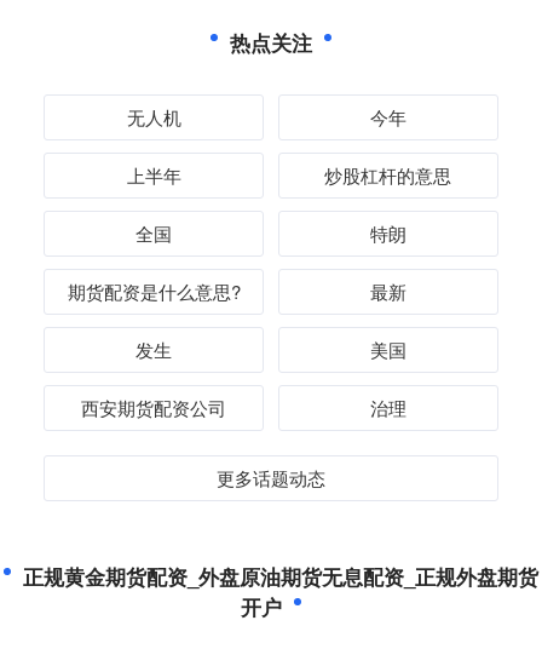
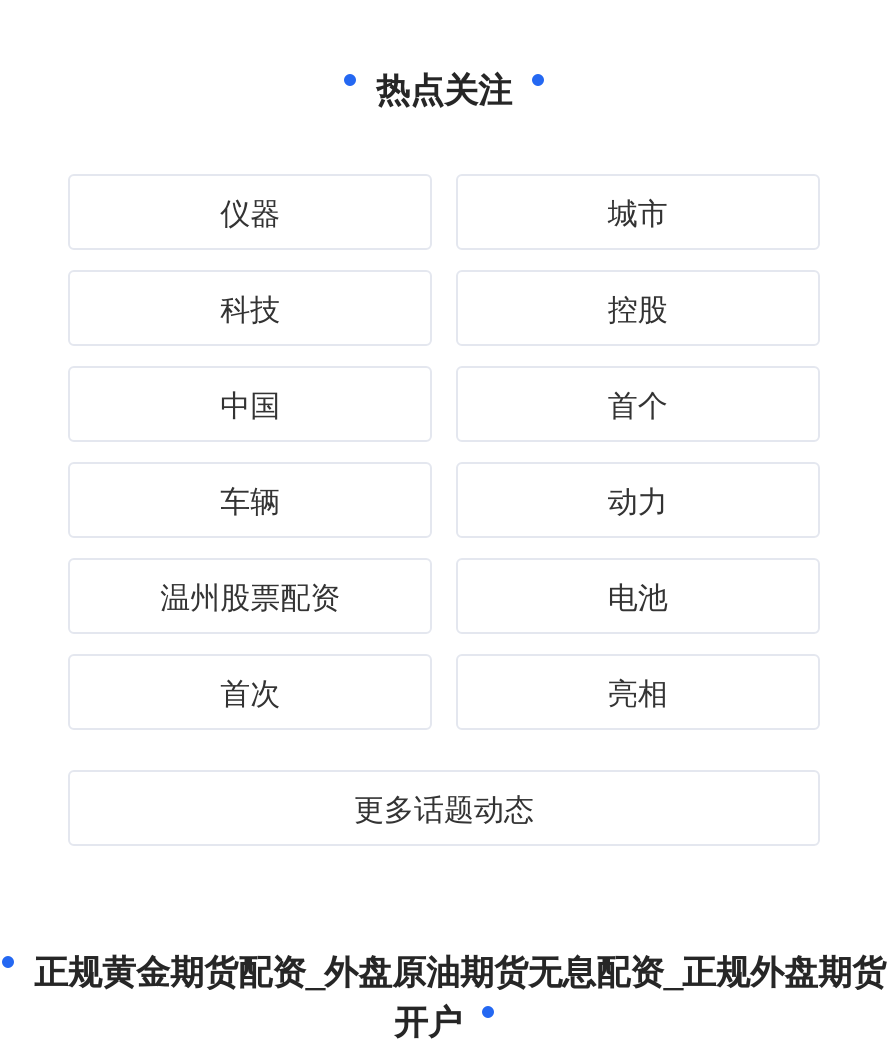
- 无人机
- 今年
+ 仪器
+ 城市

- 上半年
- 炒股杠杆的意思
+ 科技
+ 控股

- 全国
- 特朗
+ 中国
+ 首个

- 期货配资是什么意思?
- 最新
+ 车辆
+ 动力

- 发生
- 美国
+ 温州股票配资
+ 电池

- 西安期货配资公司
- 治理
+ 首次
+ 亮相
